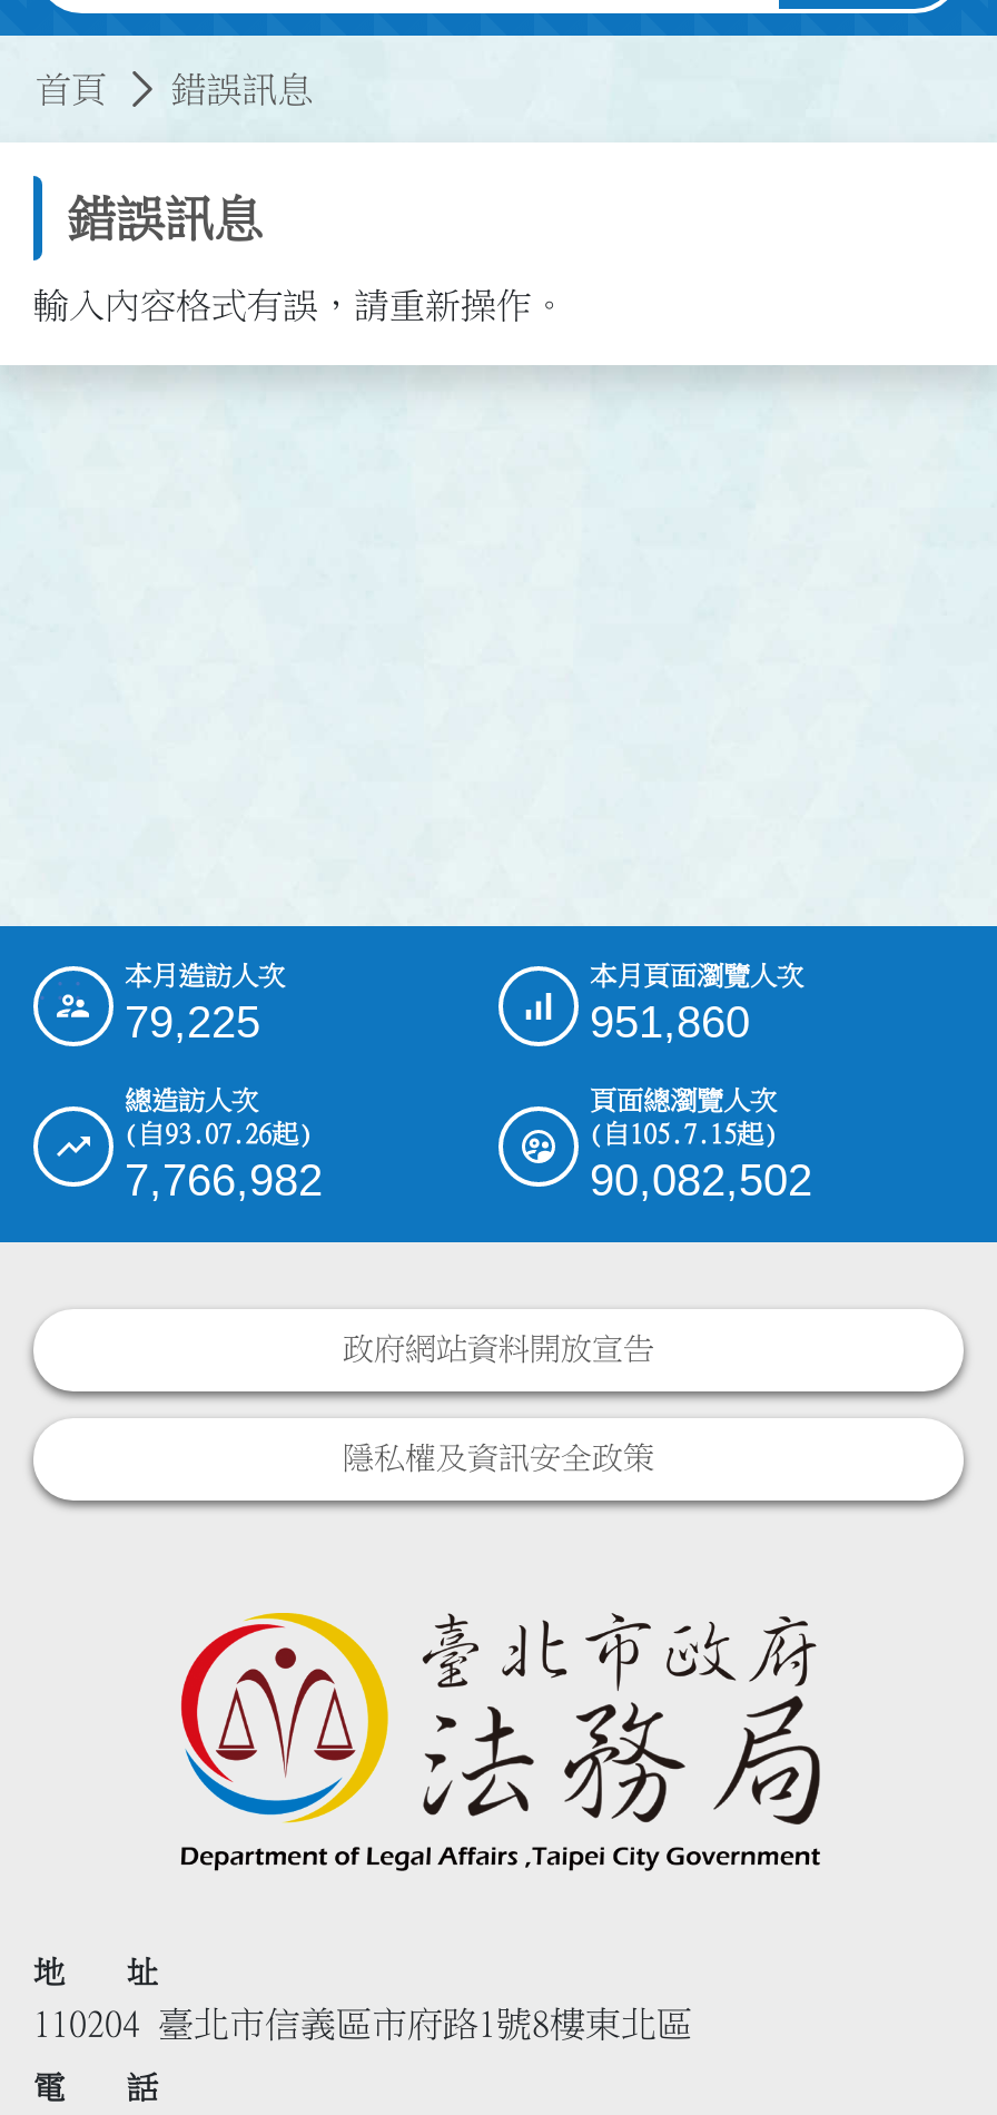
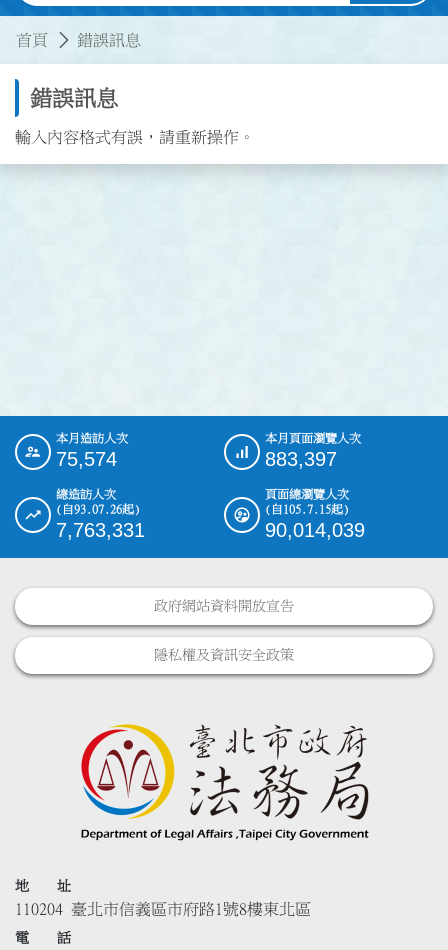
- 79,225
+ 75,574

- 951,860
+ 883,397

- 7,766,982
+ 7,763,331

- 90,082,502
+ 90,014,039
